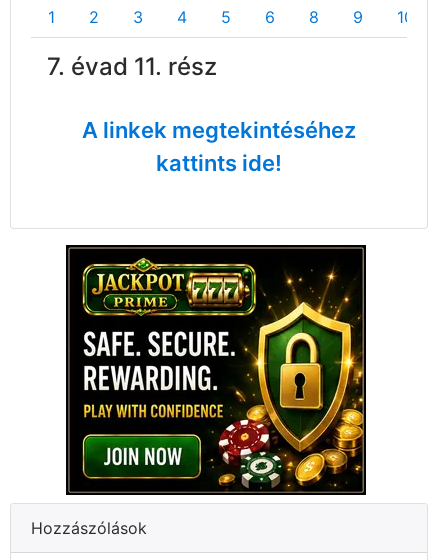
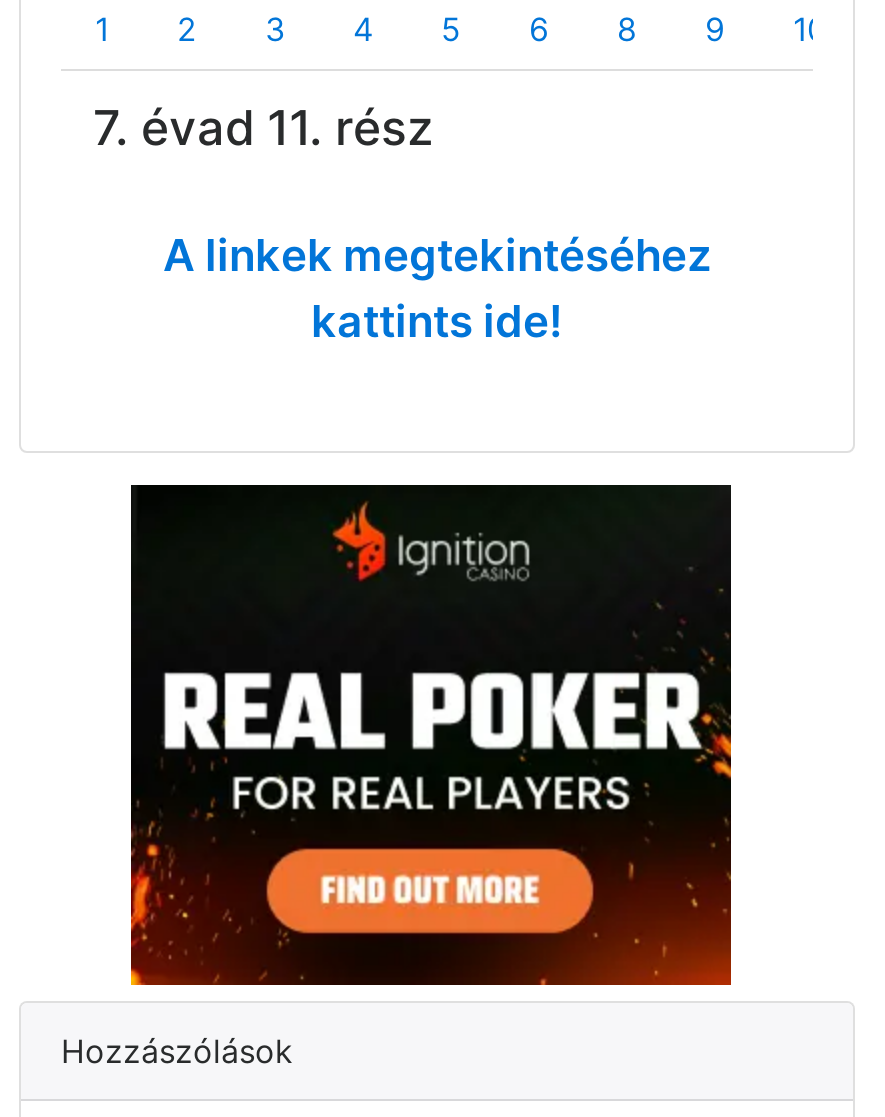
- [image]
+ [image]
